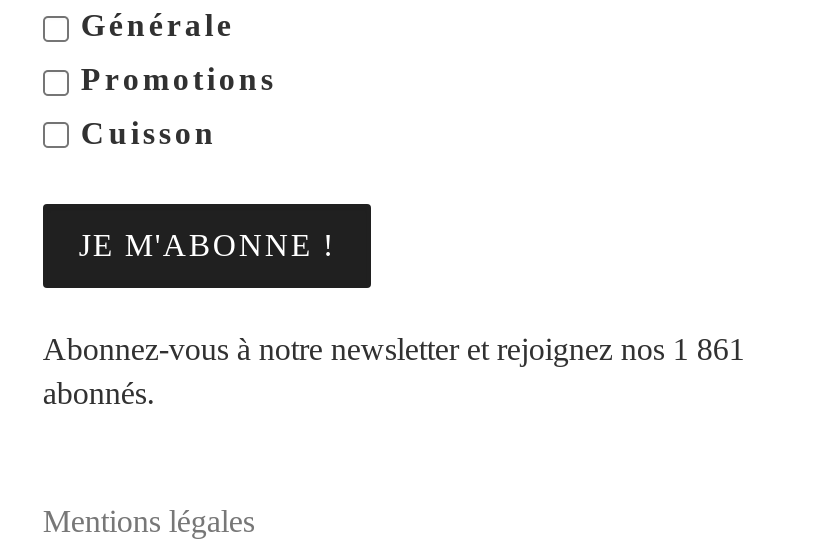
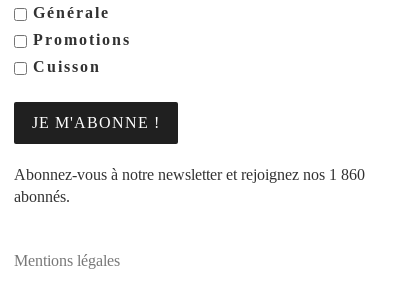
- Abonnez-vous à notre newsletter et rejoignez nos 1 861
+ Abonnez-vous à notre newsletter et rejoignez nos 1 860
